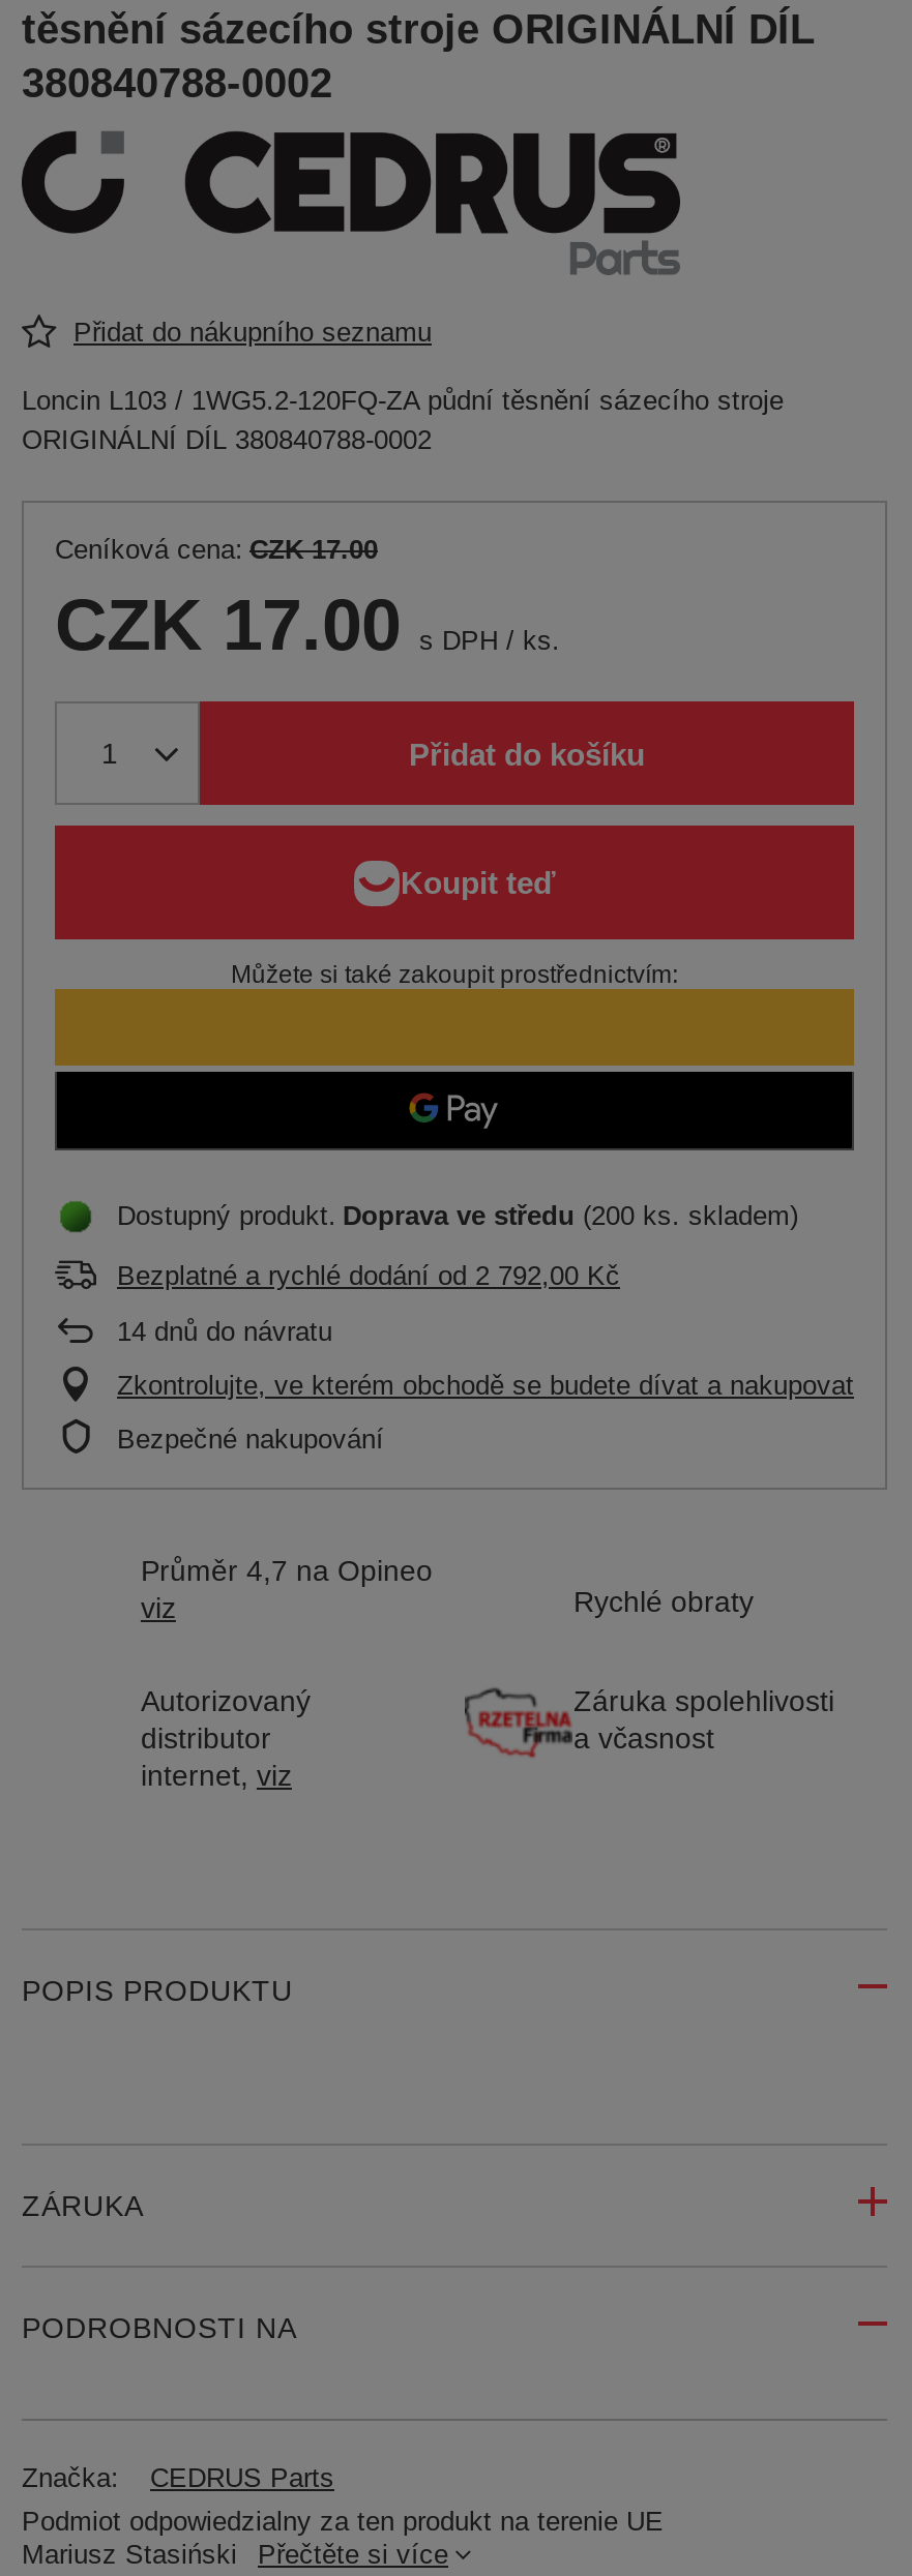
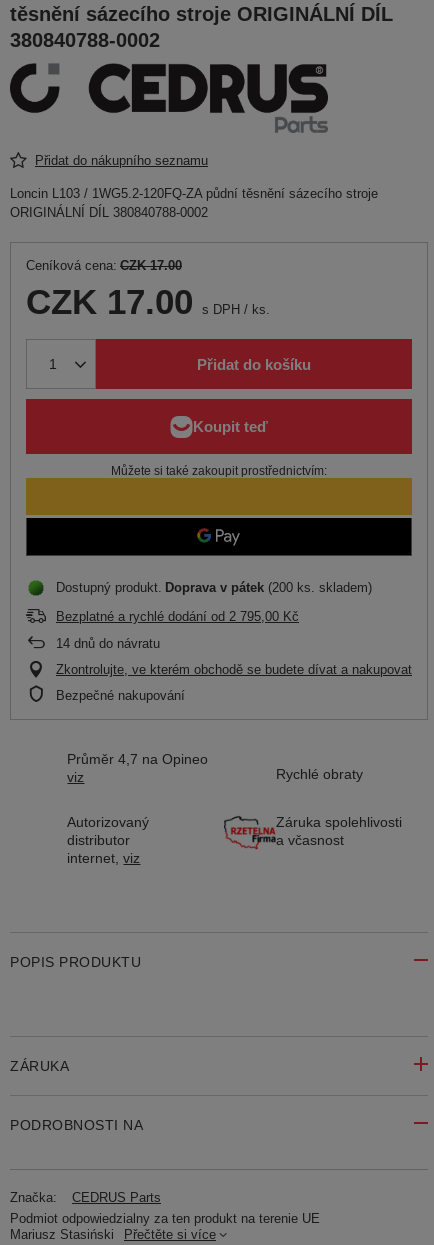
- Dostupný produkt Doprava ve středu (200 ks. skladem)
+ Dostupný produkt Doprava v pátek (200 ks. skladem)

- Bezplatné a rychlé dodání od 2 792,00 Kč
+ Bezplatné a rychlé dodání od 2 795,00 Kč
